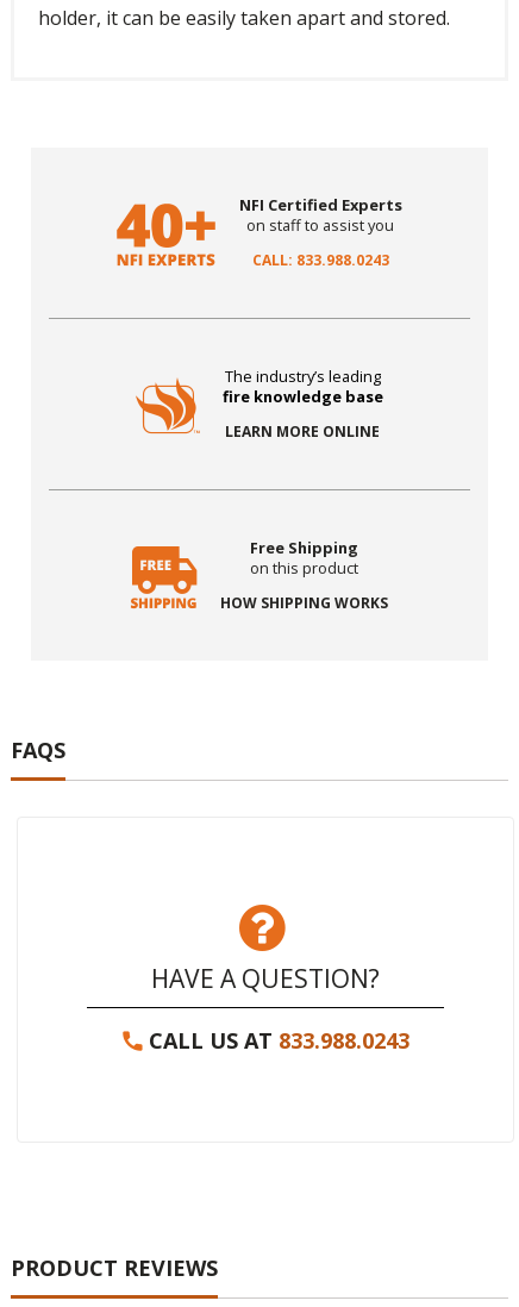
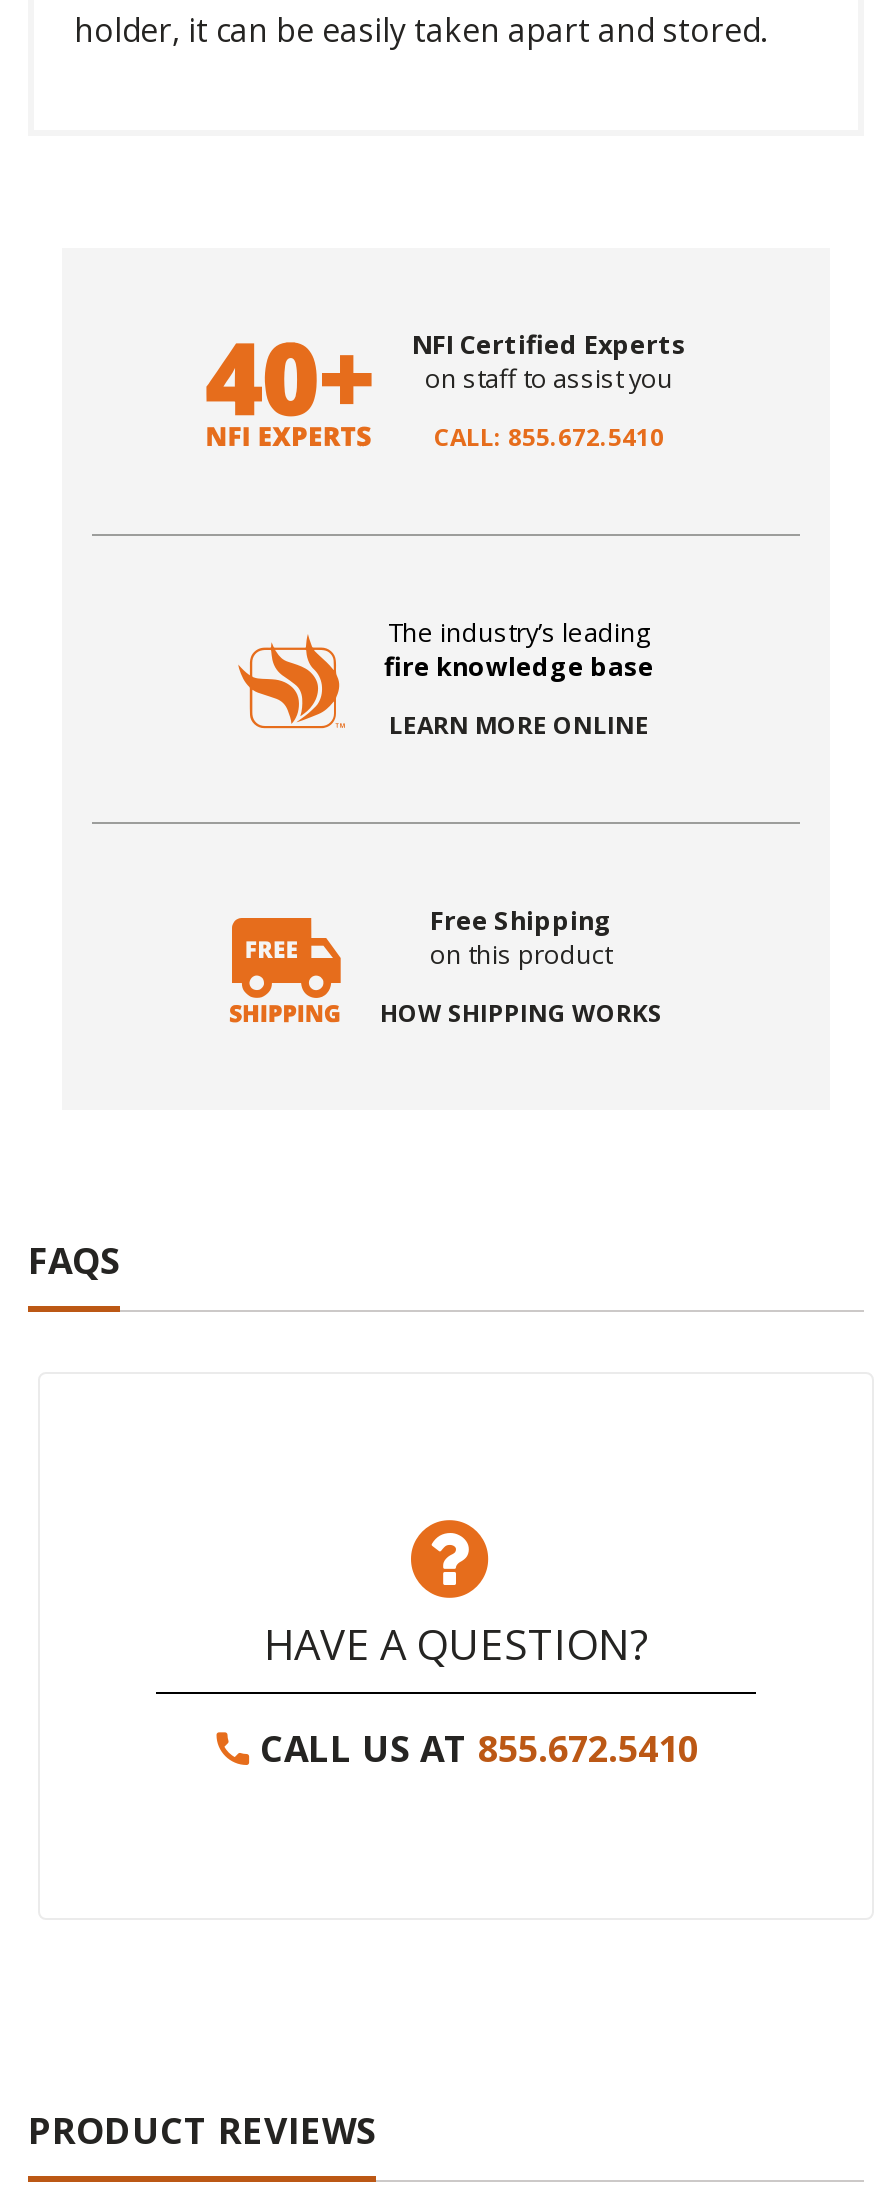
- CALL: 833.988.0243
+ CALL: 855.672.5410

- CALL US AT 833.988.0243
+ CALL US AT 855.672.5410
